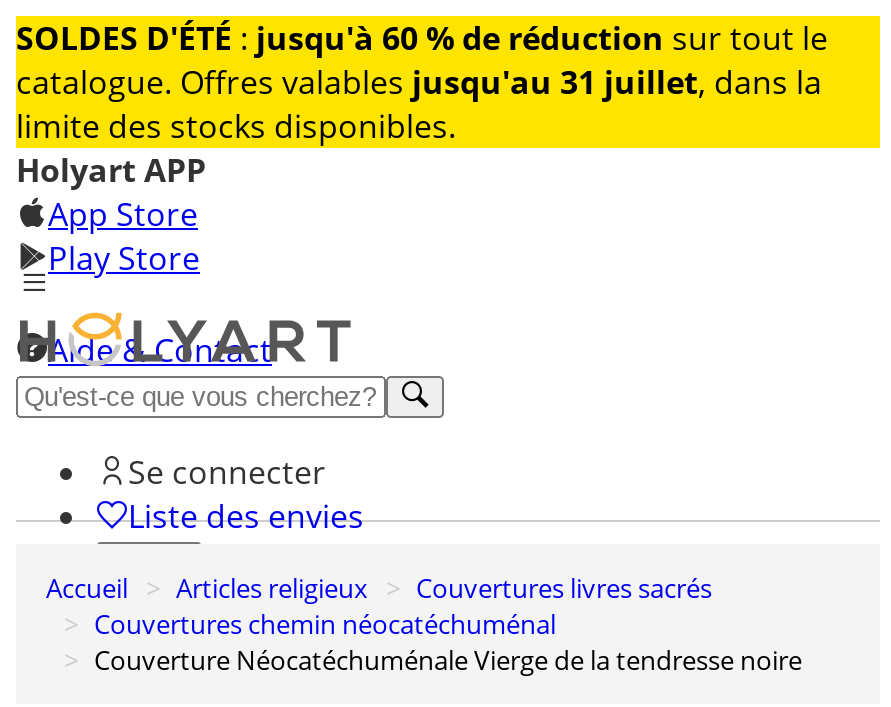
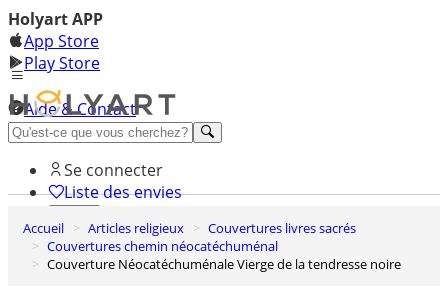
- [image]
- SOLDES D'ÉTÉ: jusqu'à 60 % de réduction sur tout le
- catalogue. Offres valables jusqu'au 31 juillet, dans la
- limite des stocks disponibles.
